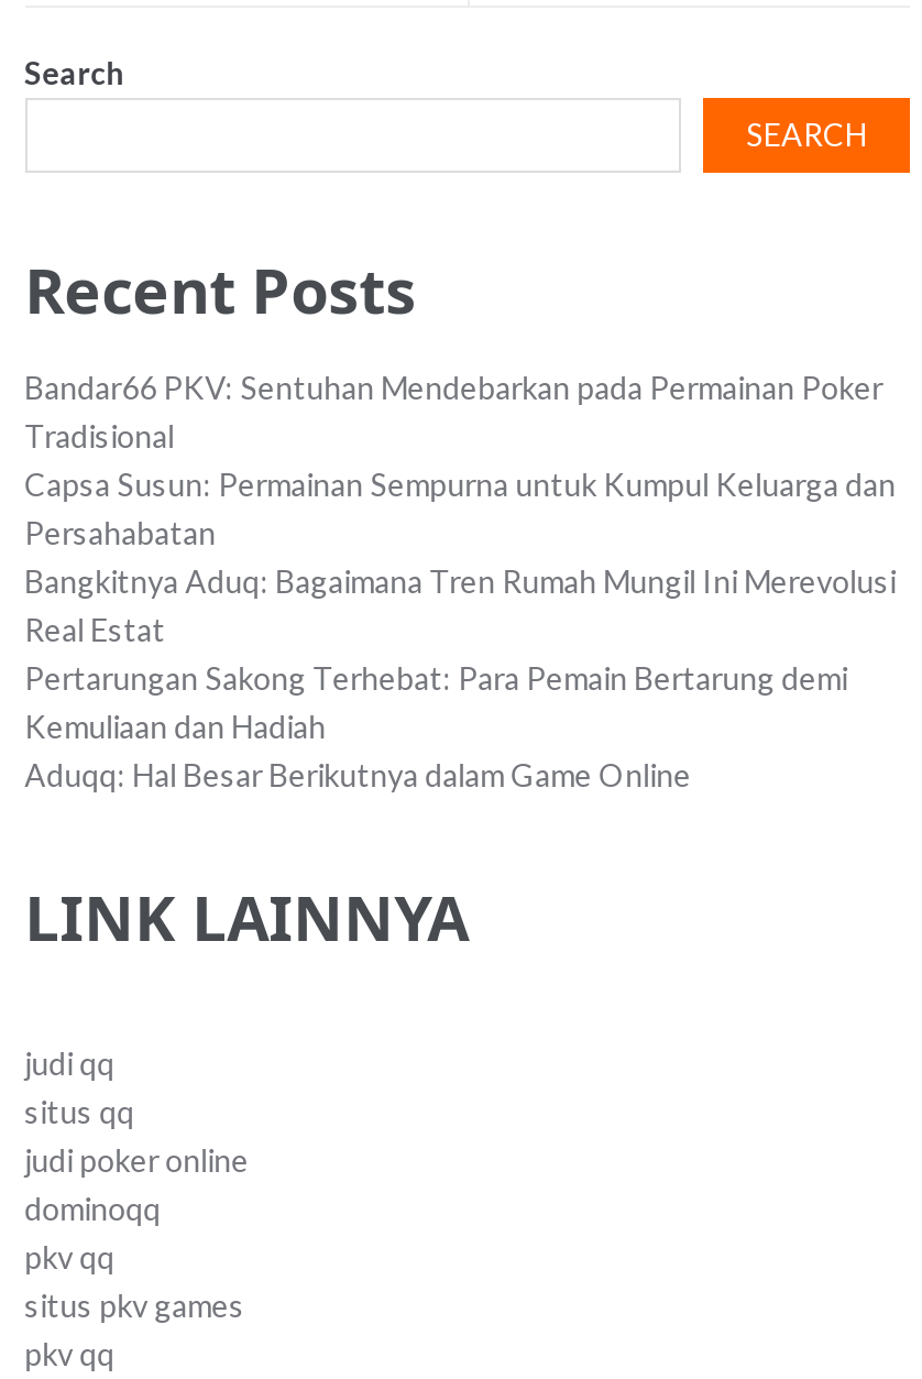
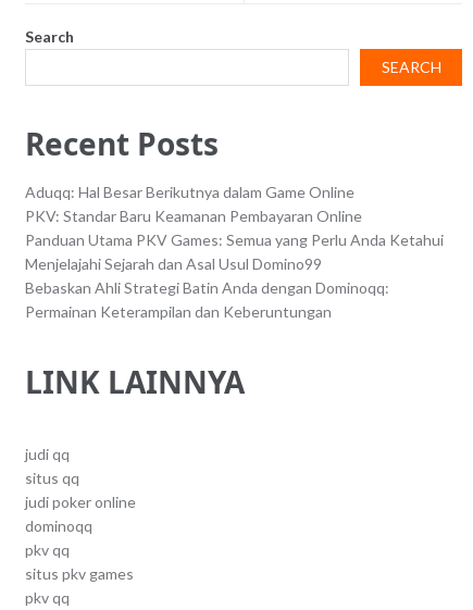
- Bandar66 PKV: Sentuhan Mendebarkan pada Permainan Poker
- Tradisional
- Capsa Susun: Permainan Sempurna untuk Kumpul Keluarga dan
- Persahabatan
- Bangkitnya Aduq: Bagaimana Tren Rumah Mungil Ini Merevolusi
- Real Estat
- Pertarungan Sakong Terhebat: Para Pemain Bertarung demi
- Kemuliaan dan Hadiah

moved up: Aduqq: Hal Besar Berikutnya dalam Game Online

+ PKV: Standar Baru Keamanan Pembayaran Online
+ Panduan Utama PKV Games: Semua yang Perlu Anda Ketahui
+ Menjelajahi Sejarah dan Asal Usul Domino99
+ Bebaskan Ahli Strategi Batin Anda dengan Dominoqq:
+ Permainan Keterampilan dan Keberuntungan
